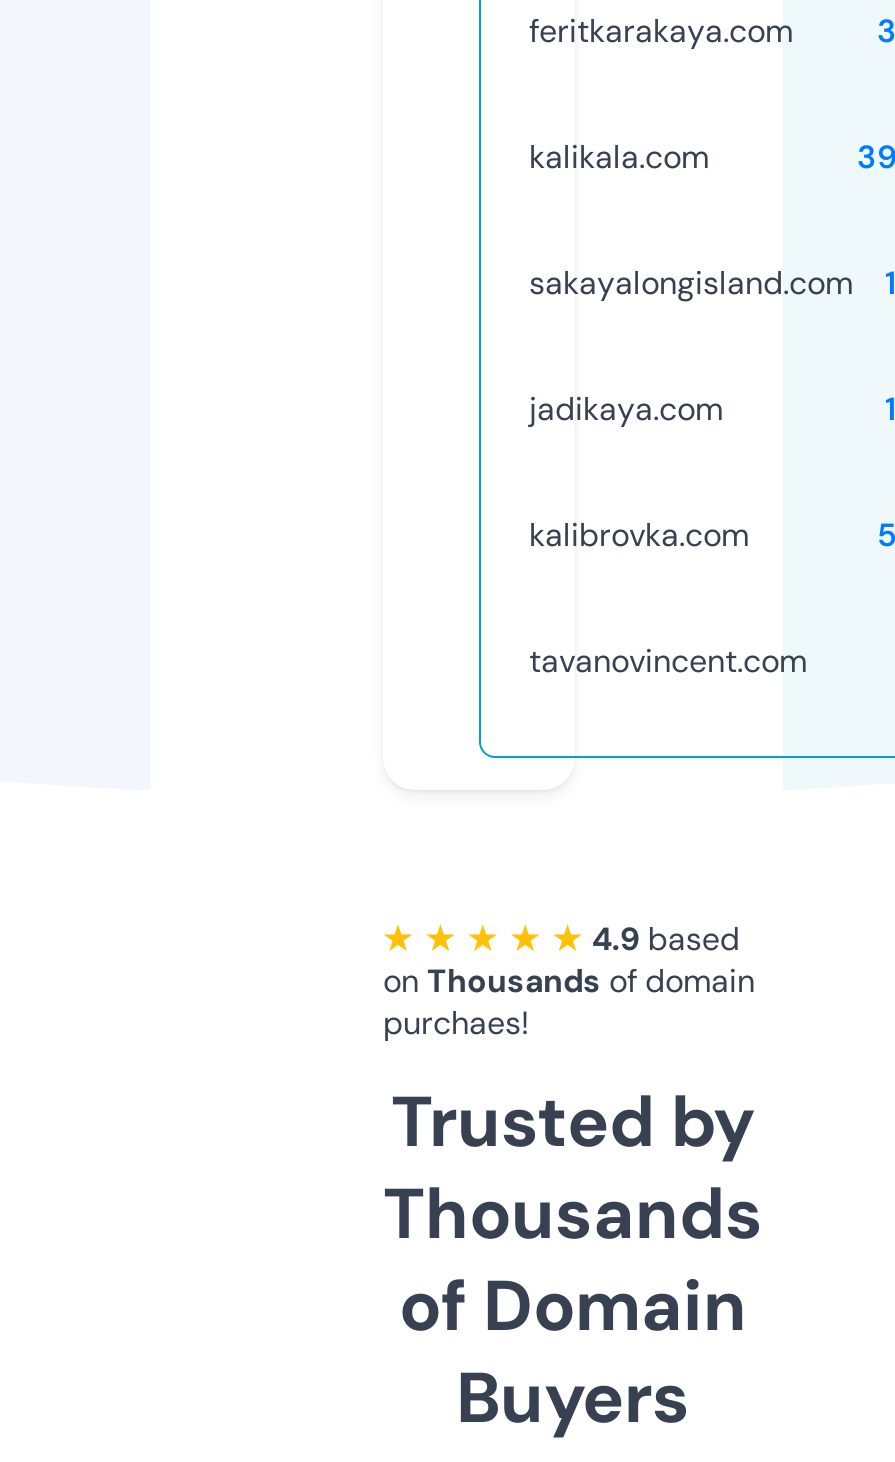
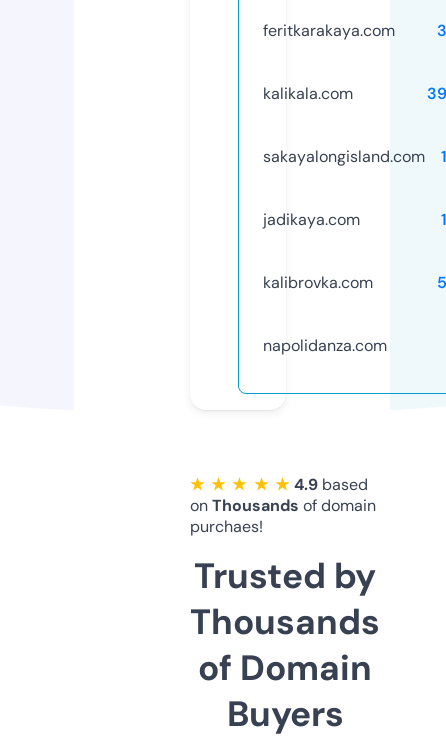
- tavanovincent.com
+ napolidanza.com
